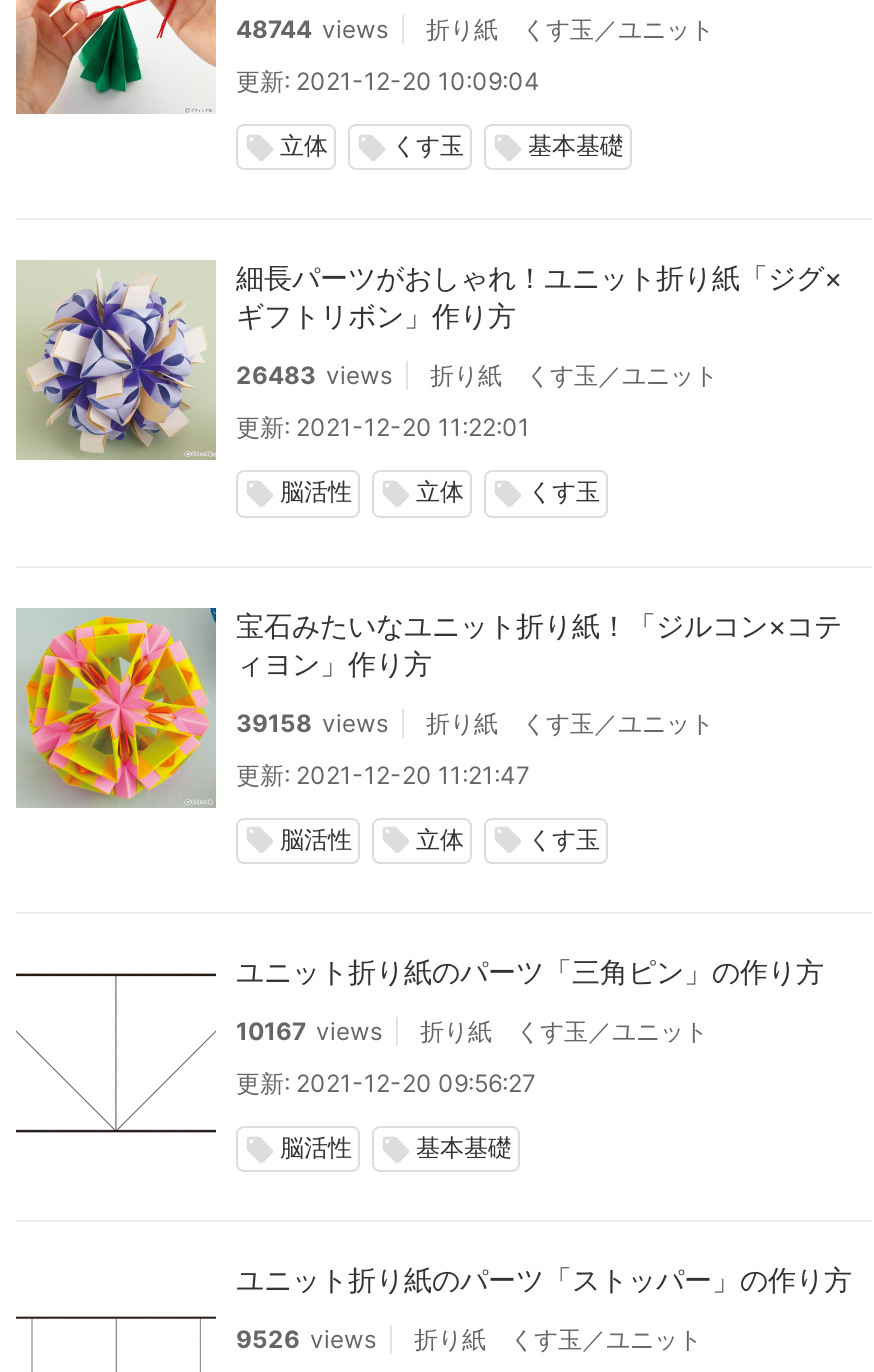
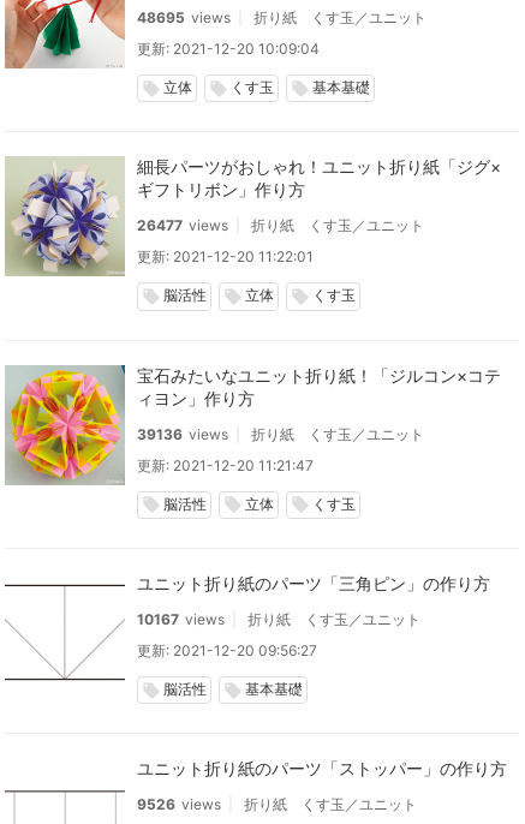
- 48744 views 折り紙 くす玉／ユニット
+ 48695 views 折り紙 くす玉／ユニット

- 26483 views 折り紙 くす玉／ユニット
+ 26477 views 折り紙 くす玉／ユニット

- 39158 views 折り紙 くす玉／ユニット
+ 39136 views 折り紙 くす玉／ユニット
